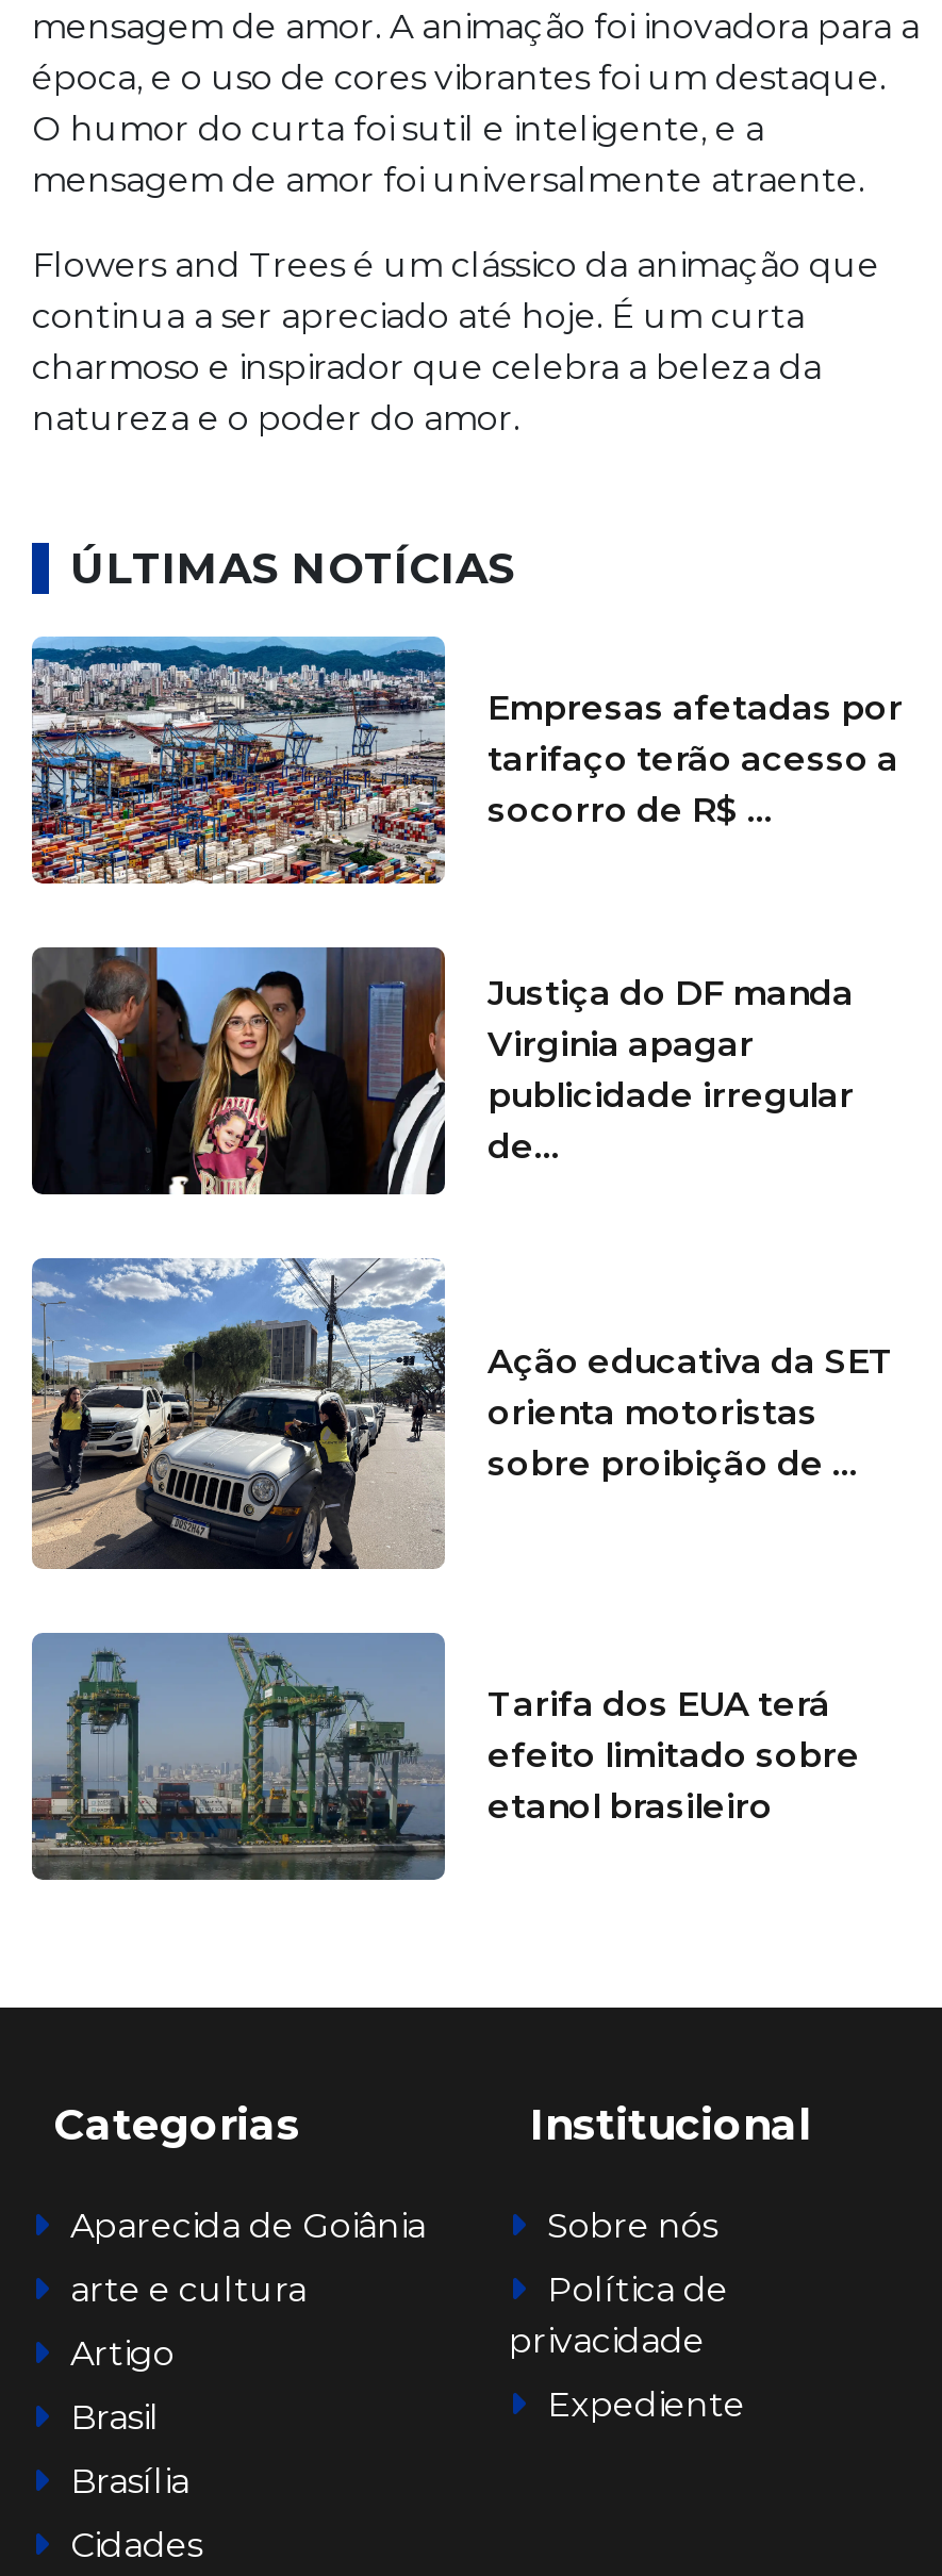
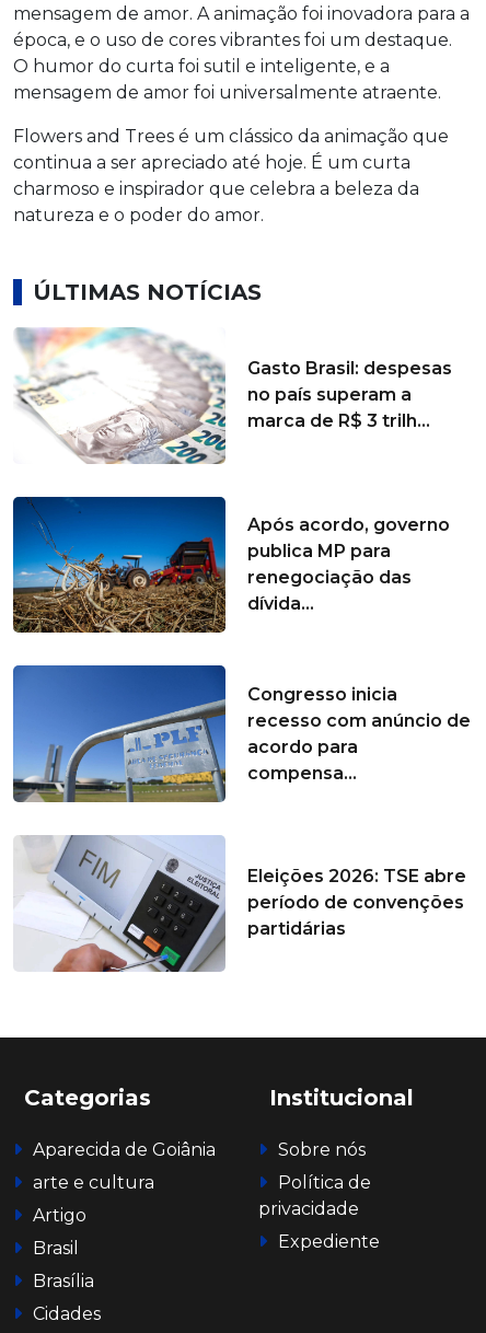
- [image]
- Empresas afetadas por
- tarifaço terão acesso a
- socorro de R$ ...
+ [image]
+ Gasto Brasil: despesas
+ no país superam a
+ marca de R$ 3 trilh...

- [image]
- Justiça do DF manda
- Virginia apagar
- publicidade irregular
- de...
+ [image]
+ Após acordo, governo
+ publica MP para
+ renegociação das
+ dívida...

- [image]
- Ação educativa da SET
- orienta motoristas
- sobre proibição de ...
+ [image]
+ Congresso inicia
+ recesso com anúncio de
+ acordo para
+ compensa...

- [image]
- Tarifa dos EUA terá
- efeito limitado sobre
- etanol brasileiro
+ [image]
+ Eleições 2026: TSE abre
+ período de convenções
+ partidárias
